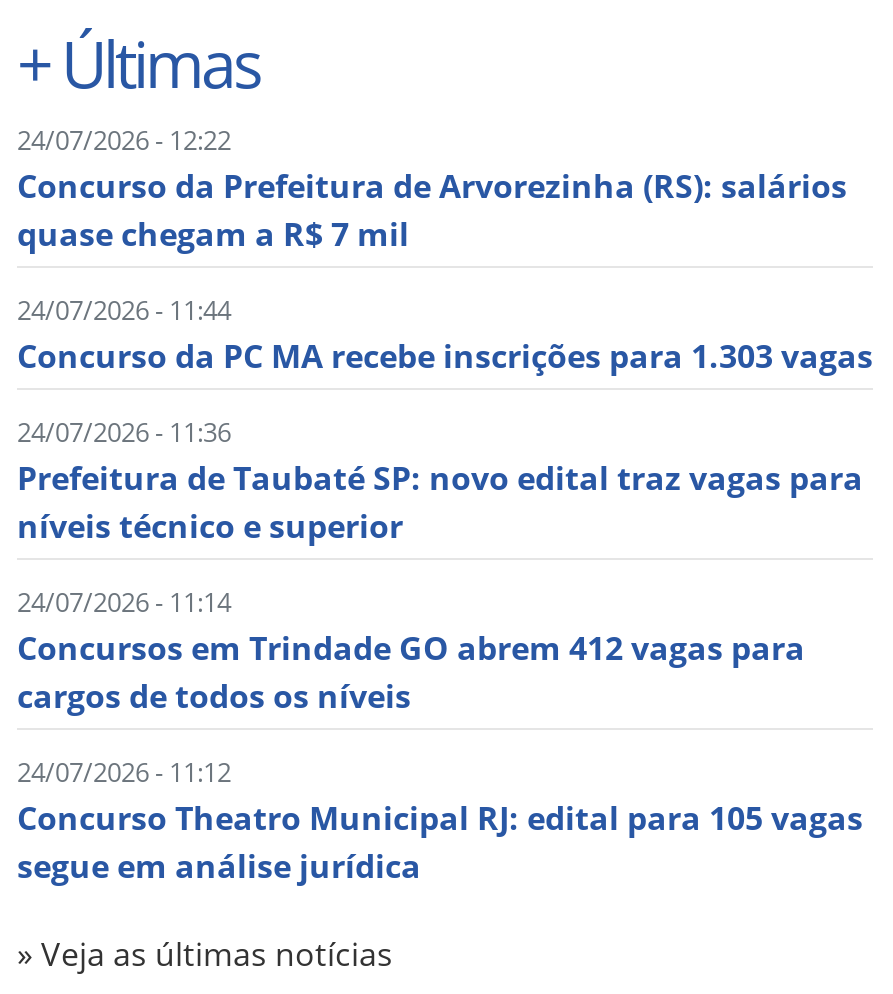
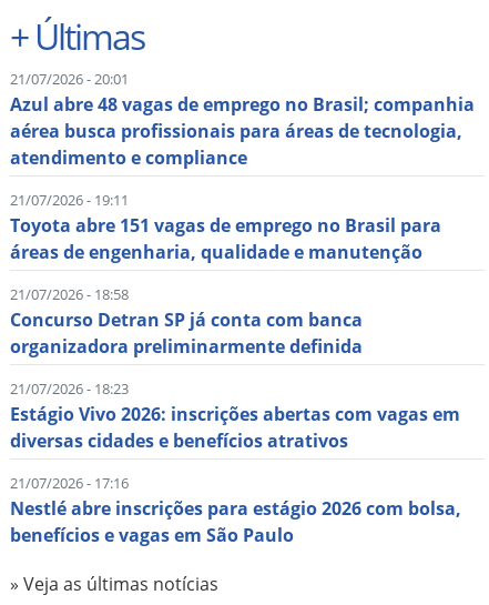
- 24/07/2026 - 12:22
- Concurso da Prefeitura de Arvorezinha (RS): salários
- quase chegam a R$ 7 mil
+ 21/07/2026 - 20:01
+ Azul abre 48 vagas de emprego no Brasil; companhia
+ aérea busca profissionais para áreas de tecnologia,
+ atendimento e compliance

- 24/07/2026 - 11:44
- Concurso da PC MA recebe inscrições para 1.303 vagas
+ 21/07/2026 - 19:11
+ Toyota abre 151 vagas de emprego no Brasil para
+ áreas de engenharia, qualidade e manutenção

- 24/07/2026 - 11:36
- Prefeitura de Taubaté SP: novo edital traz vagas para
- níveis técnico e superior
+ 21/07/2026 - 18:58
+ Concurso Detran SP já conta com banca
+ organizadora preliminarmente definida

- 24/07/2026 - 11:14
- Concursos em Trindade GO abrem 412 vagas para
- cargos de todos os níveis
+ 21/07/2026 - 18:23
+ Estágio Vivo 2026: inscrições abertas com vagas em
+ diversas cidades e benefícios atrativos

- 24/07/2026 - 11:12
- Concurso Theatro Municipal RJ: edital para 105 vagas
- segue em análise jurídica
+ 21/07/2026 - 17:16
+ Nestlé abre inscrições para estágio 2026 com bolsa,
+ benefícios e vagas em São Paulo
